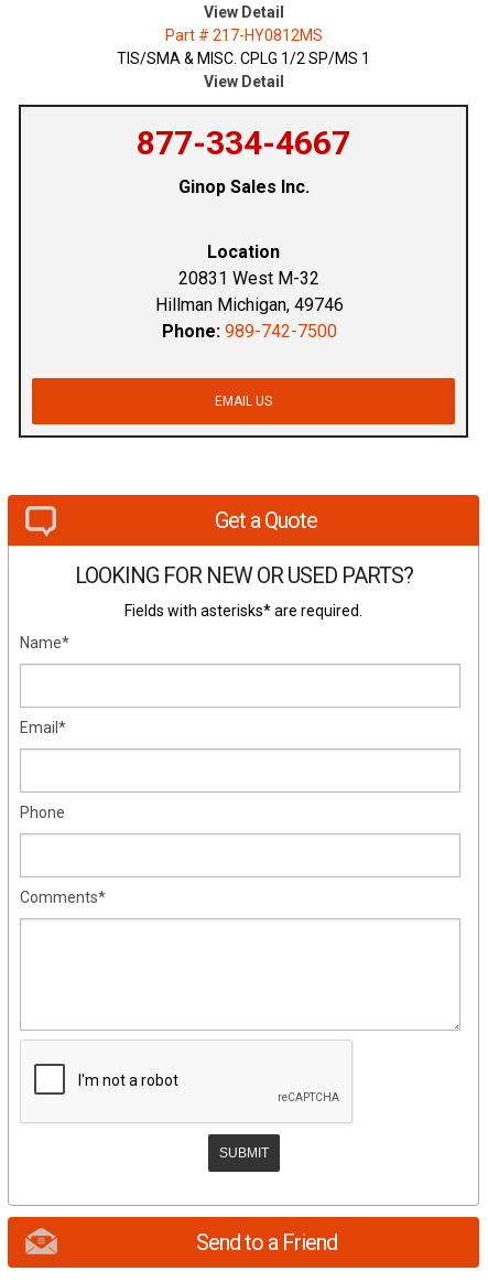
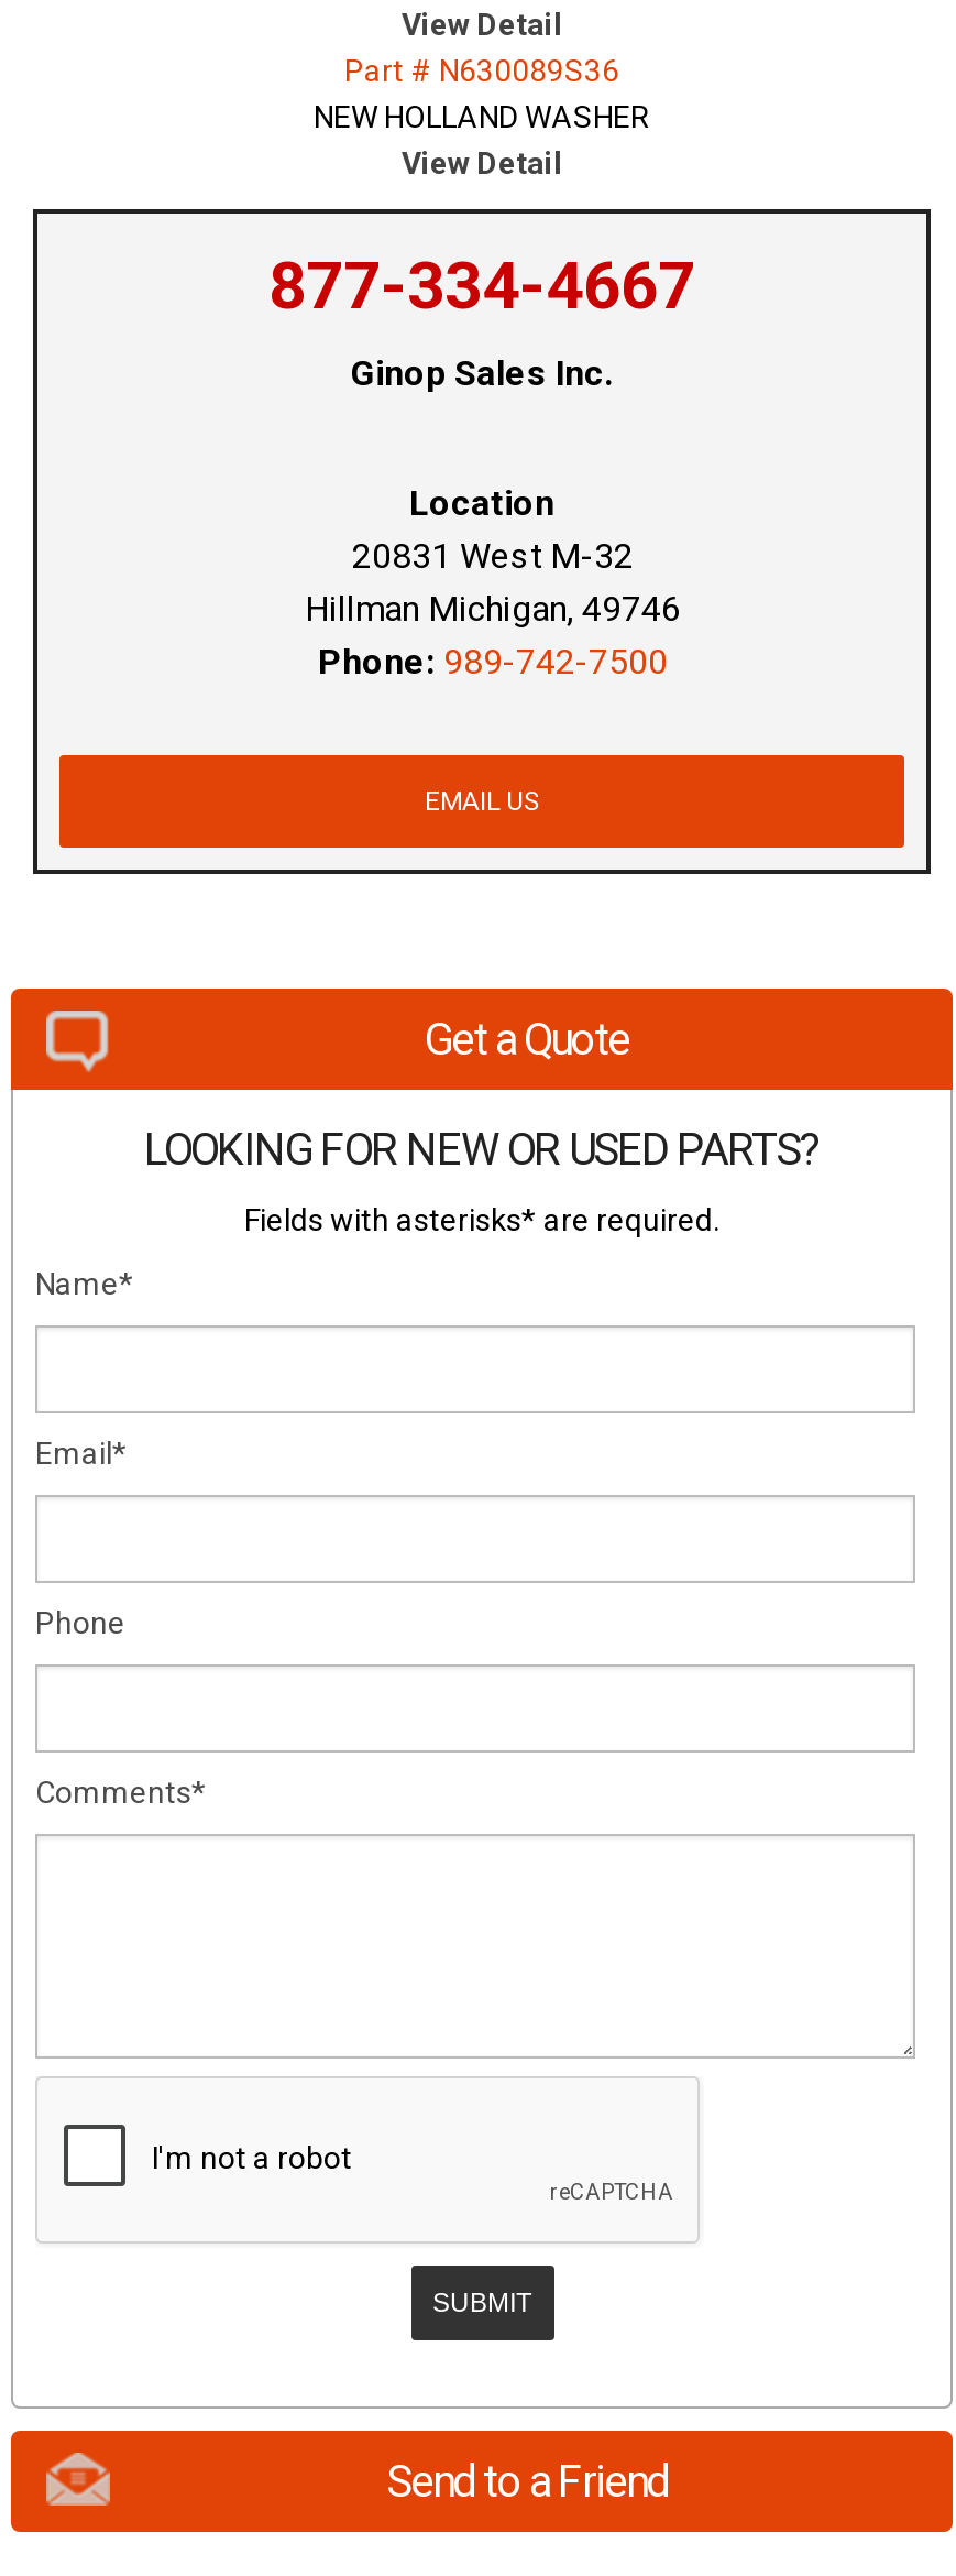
- Part # 217-HY0812MS
- TIS/SMA & MISC. CPLG 1/2 SP/MS 1
+ Part # N630089S36
+ NEW HOLLAND WASHER
